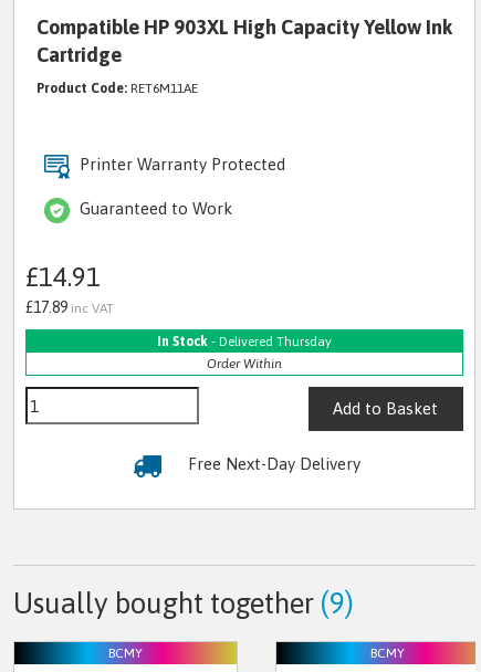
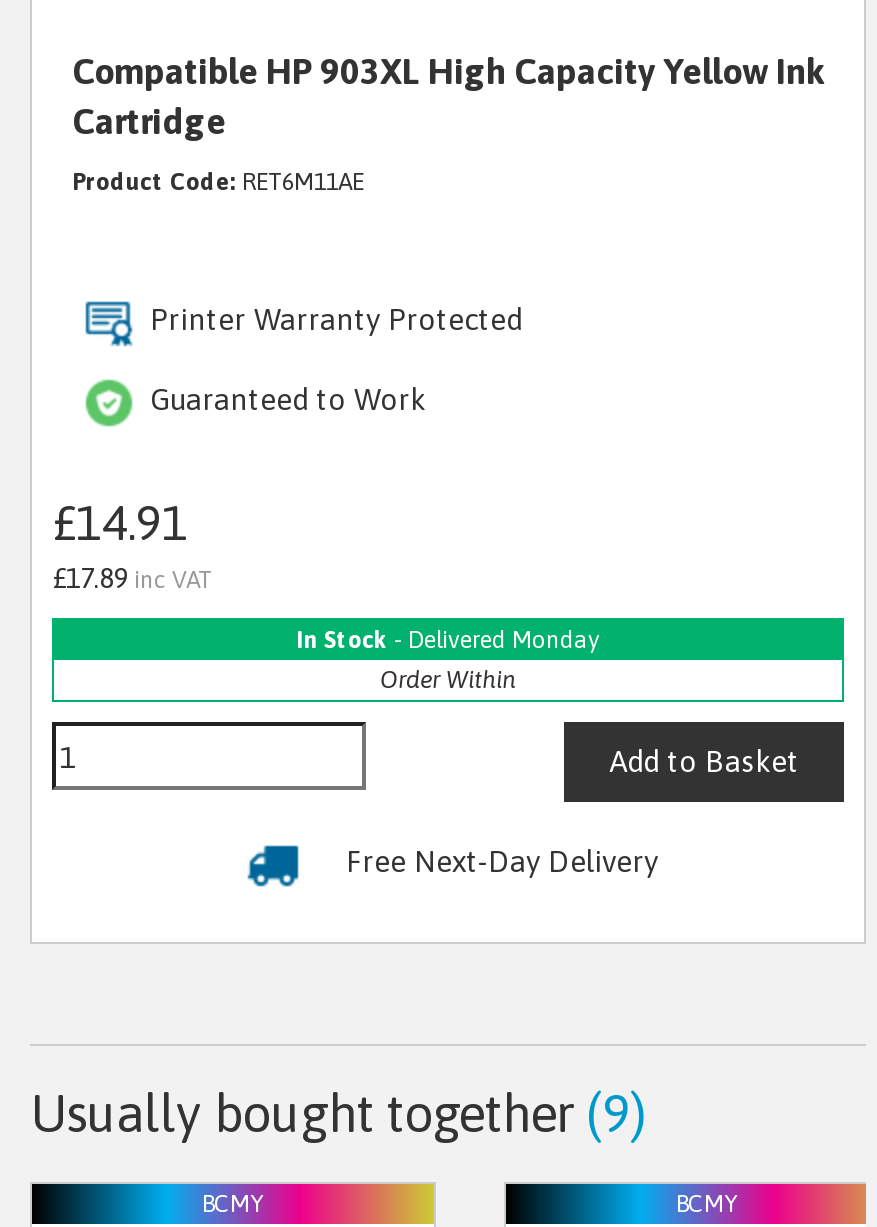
- In Stock - Delivered Thursday
+ In Stock - Delivered Monday
